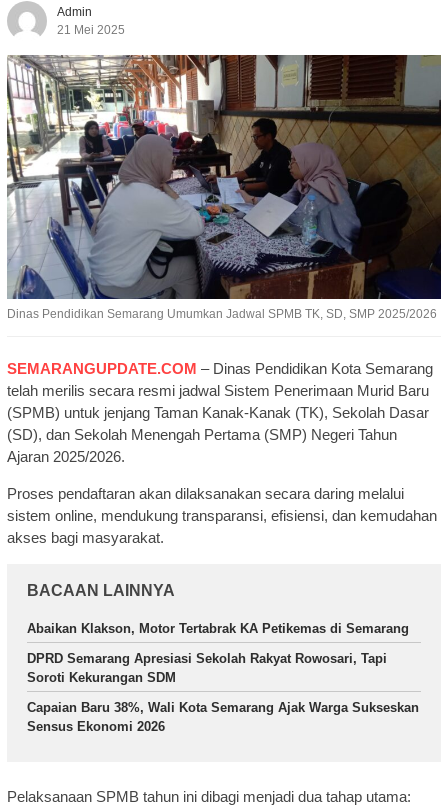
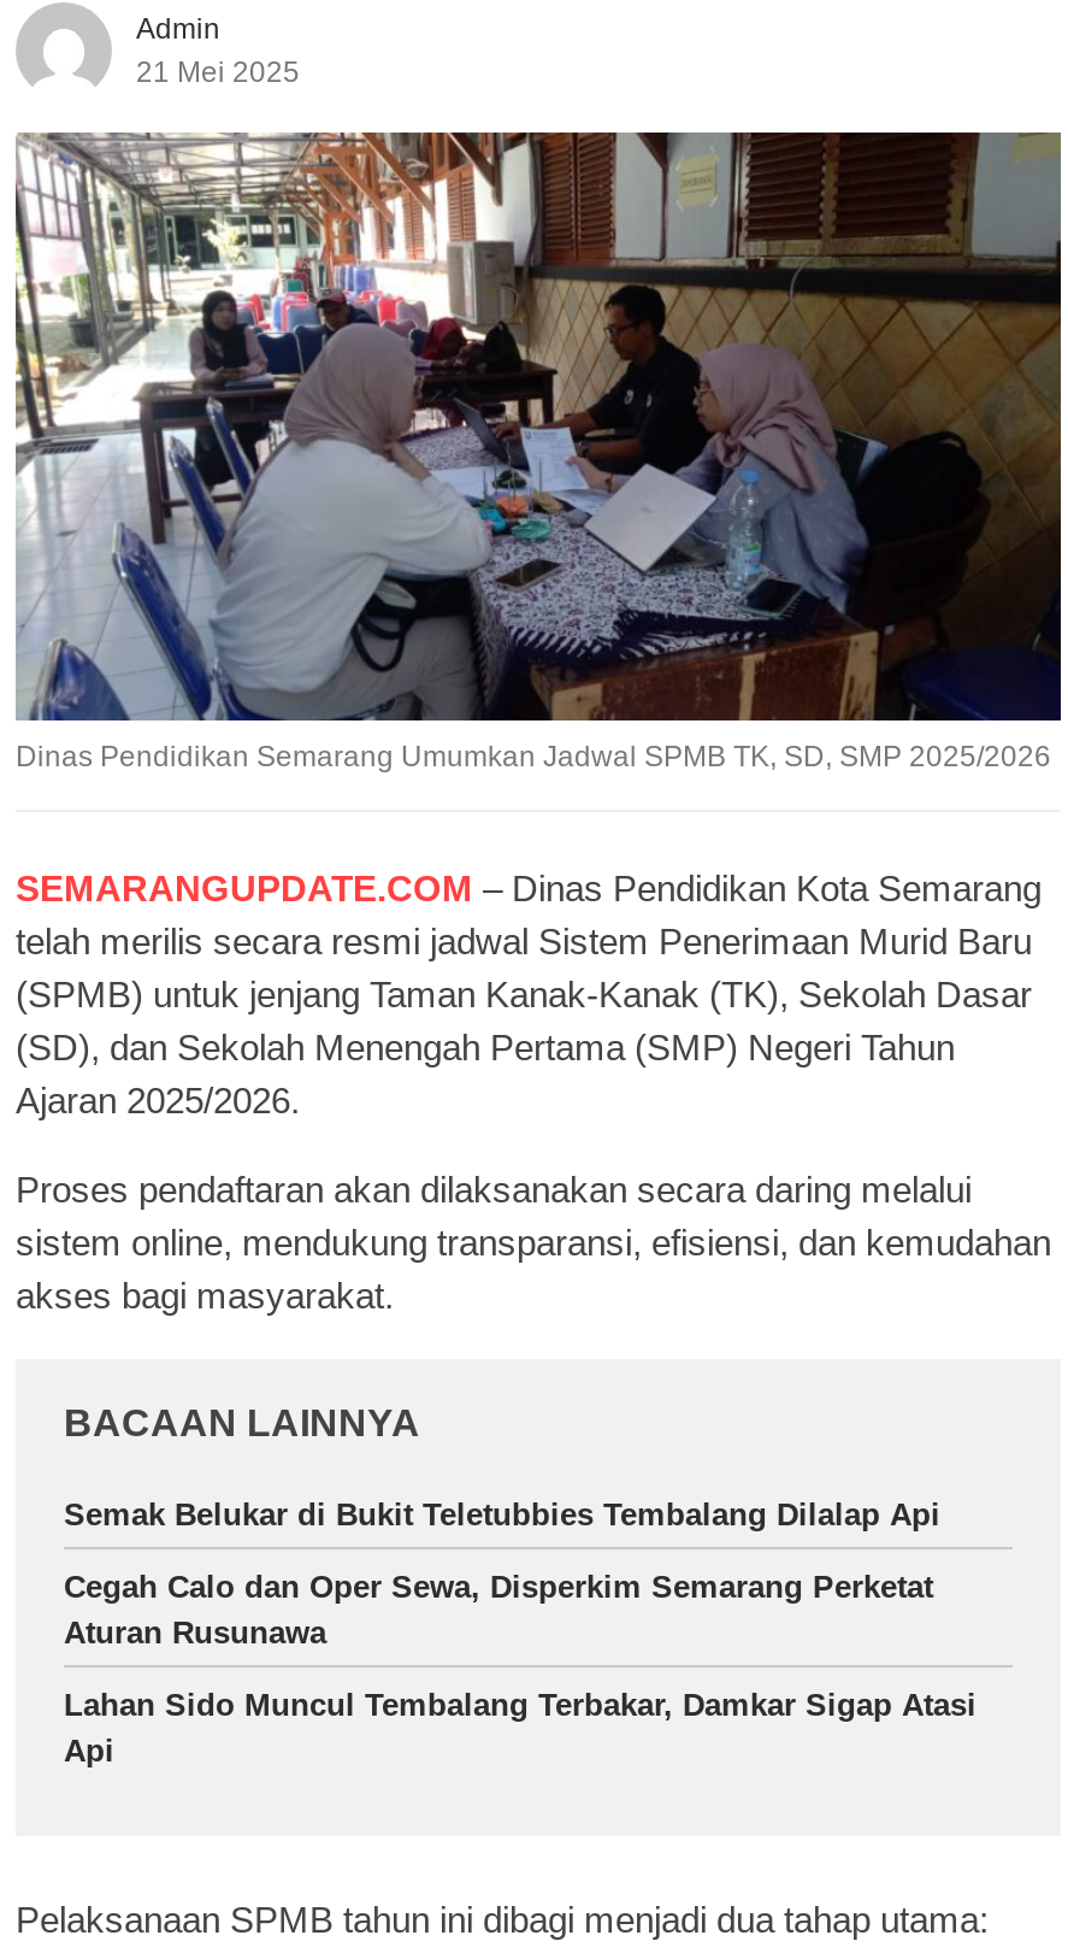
- Abaikan Klakson, Motor Tertabrak KA Petikemas di Semarang
+ Semak Belukar di Bukit Teletubbies Tembalang Dilalap Api

- DPRD Semarang Apresiasi Sekolah Rakyat Rowosari, Tapi
- Soroti Kekurangan SDM
+ Cegah Calo dan Oper Sewa, Disperkim Semarang Perketat
+ Aturan Rusunawa

- Capaian Baru 38%, Wali Kota Semarang Ajak Warga Sukseskan
- Sensus Ekonomi 2026
+ Lahan Sido Muncul Tembalang Terbakar, Damkar Sigap Atasi
+ Api
